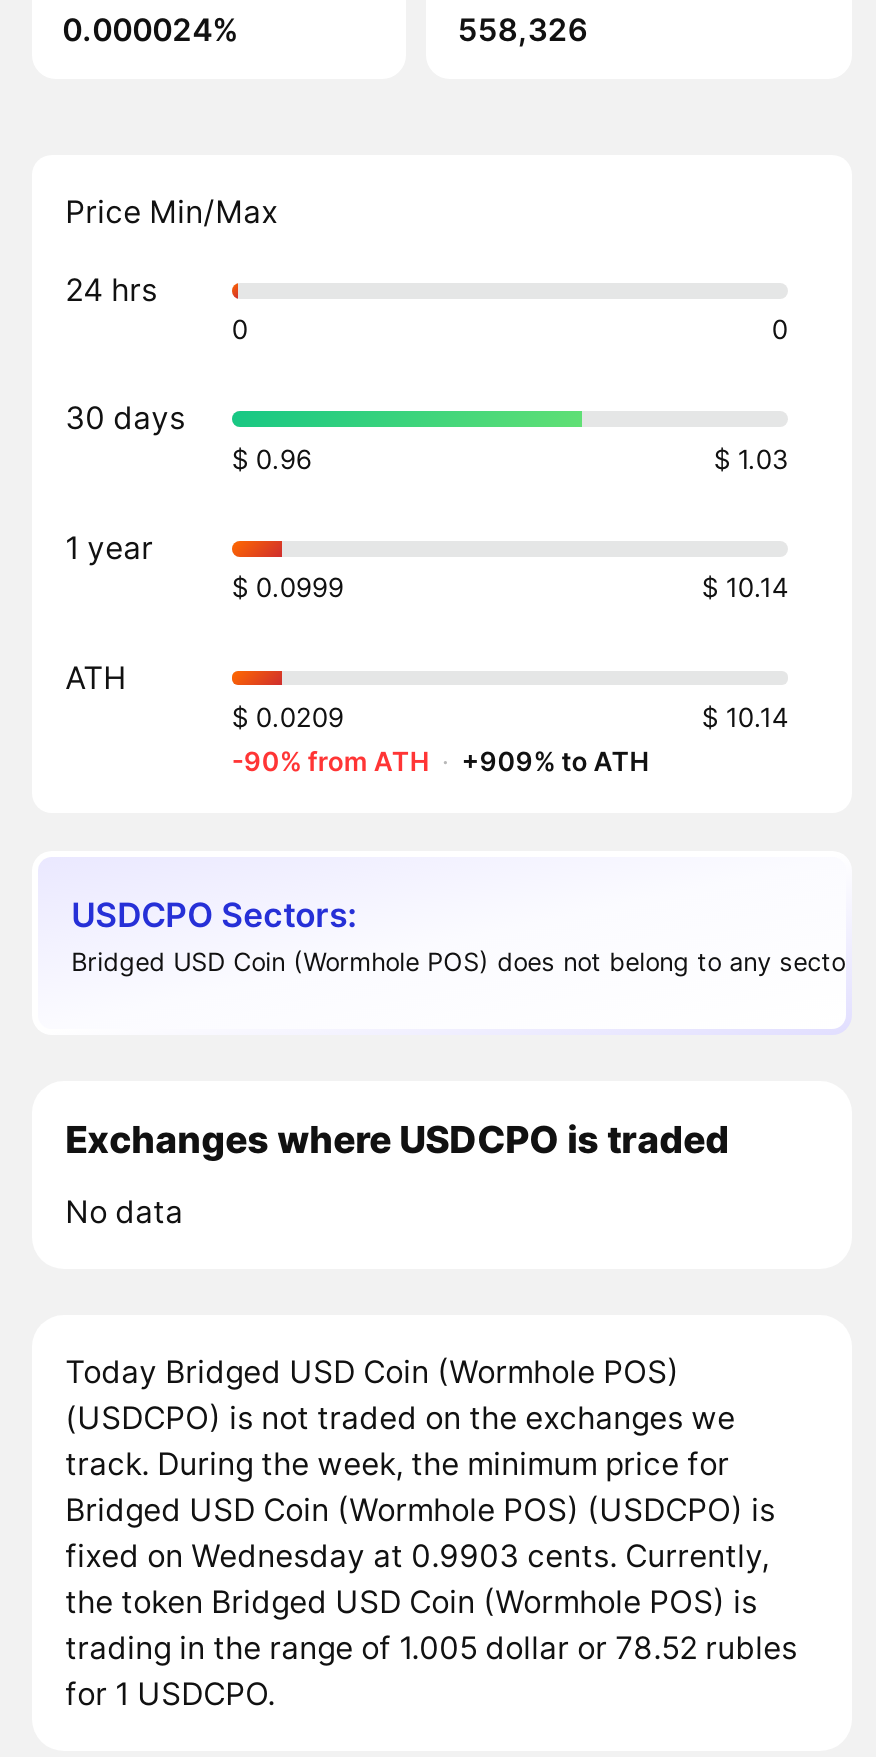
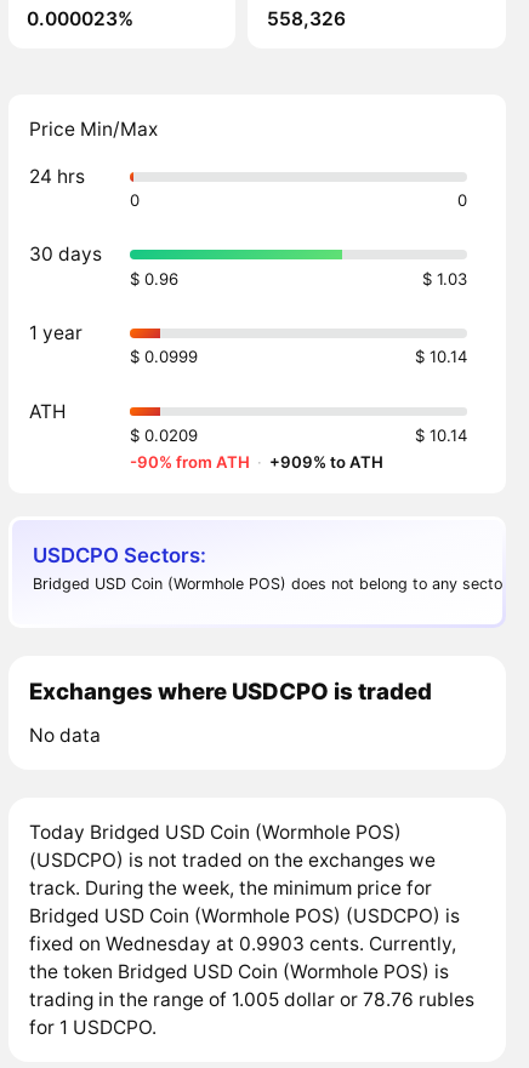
- 0.000024%
+ 0.000023%

- trading in the range of 1.005 dollar or 78.52 rubles
+ trading in the range of 1.005 dollar or 78.76 rubles
